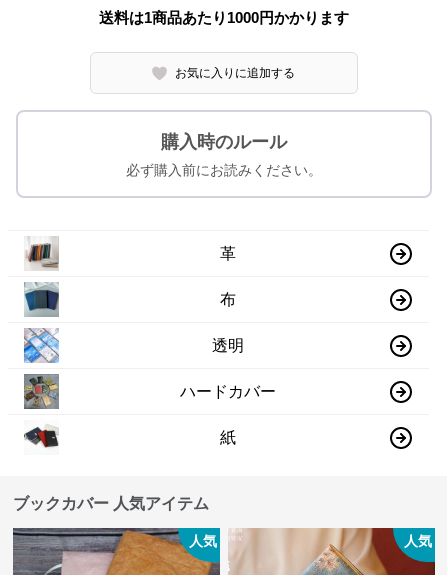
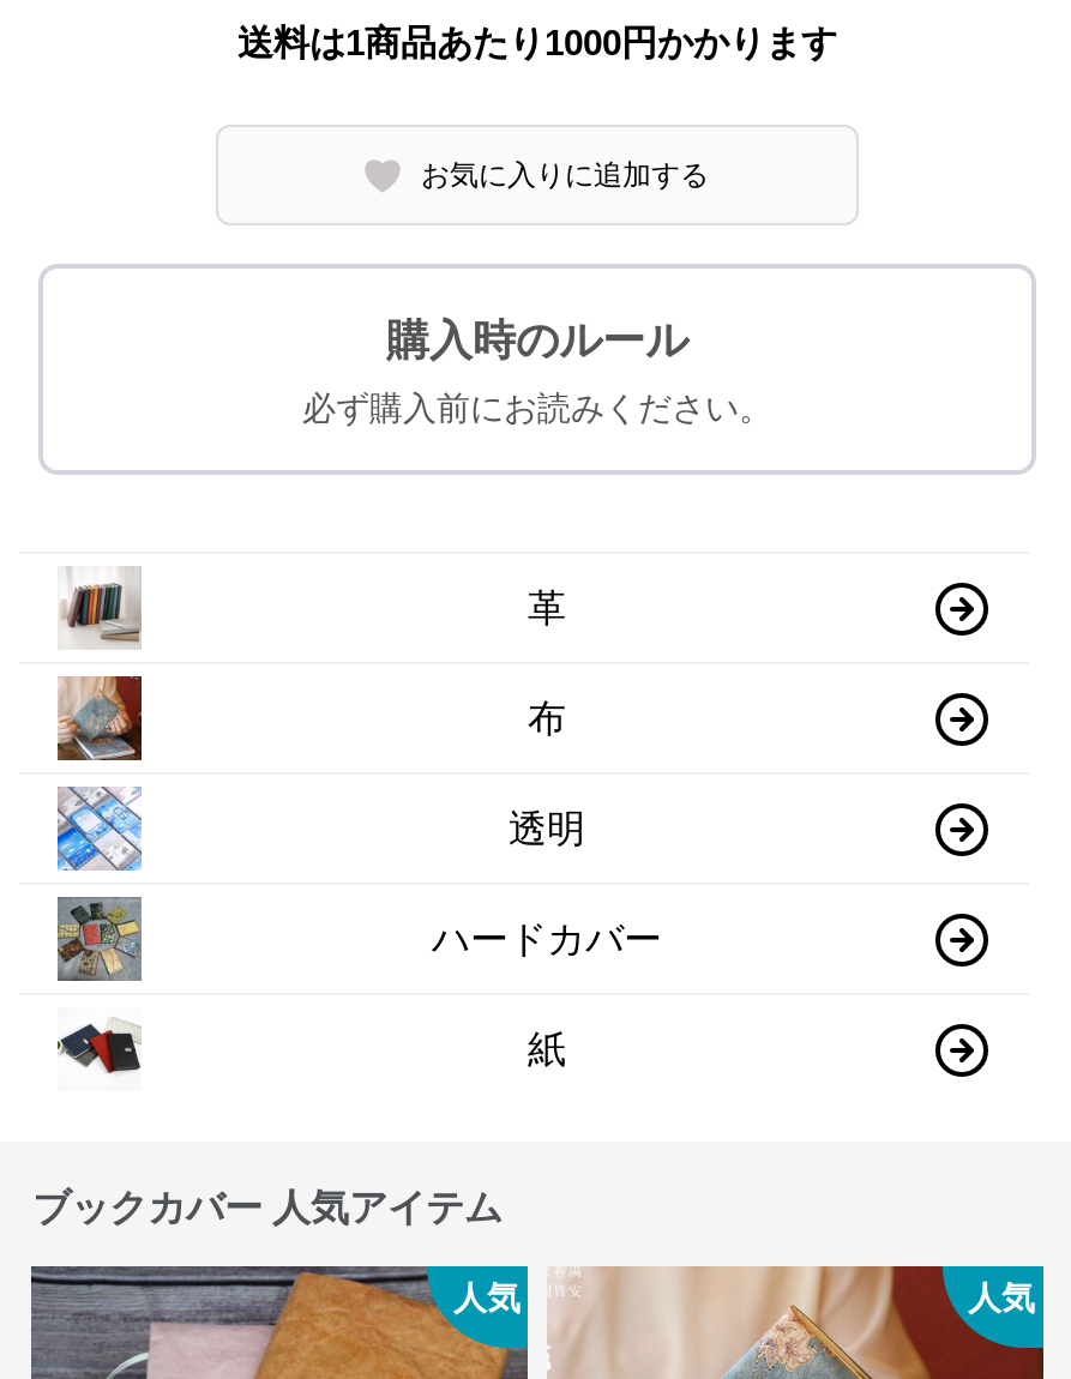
- [image]
+ [image]
